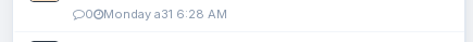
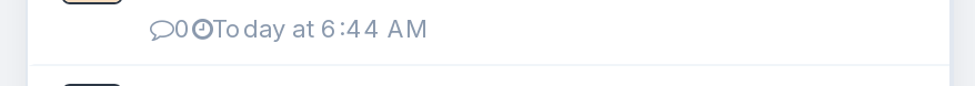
- 0 Monday a31 6:28 AM
+ 0 Today at 6:44 AM
